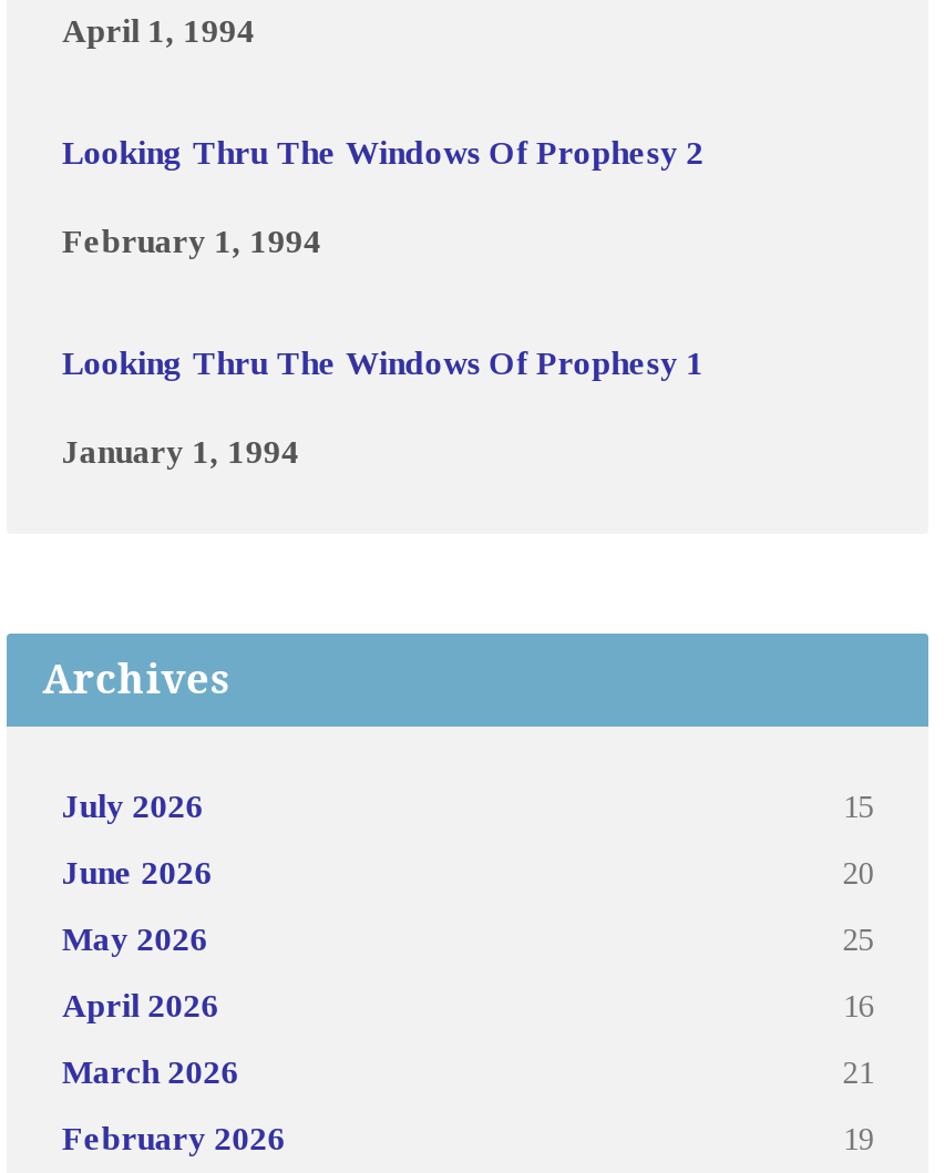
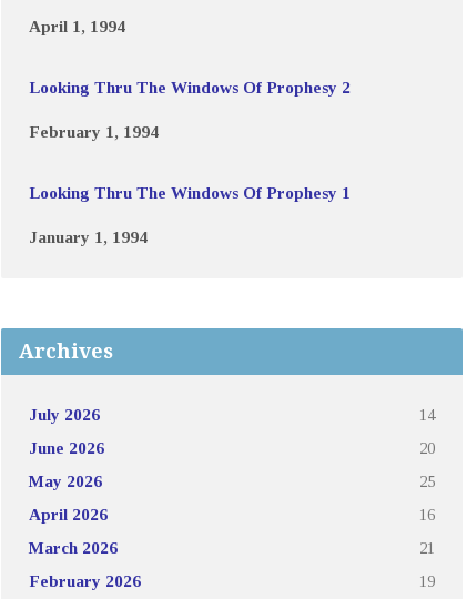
- 15
+ 14
